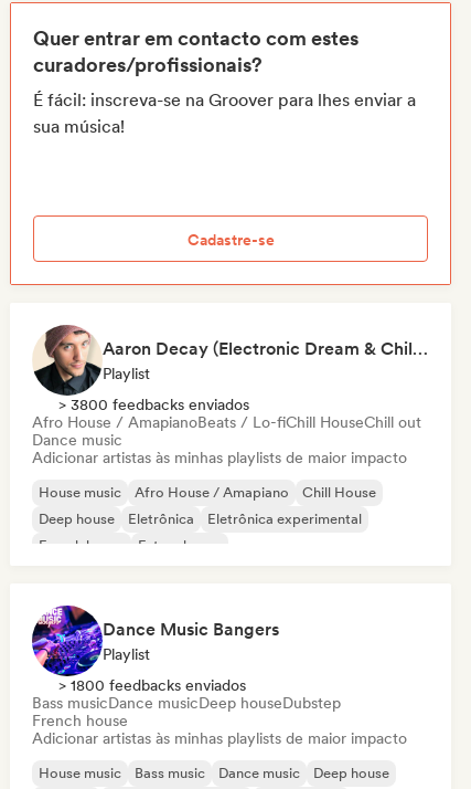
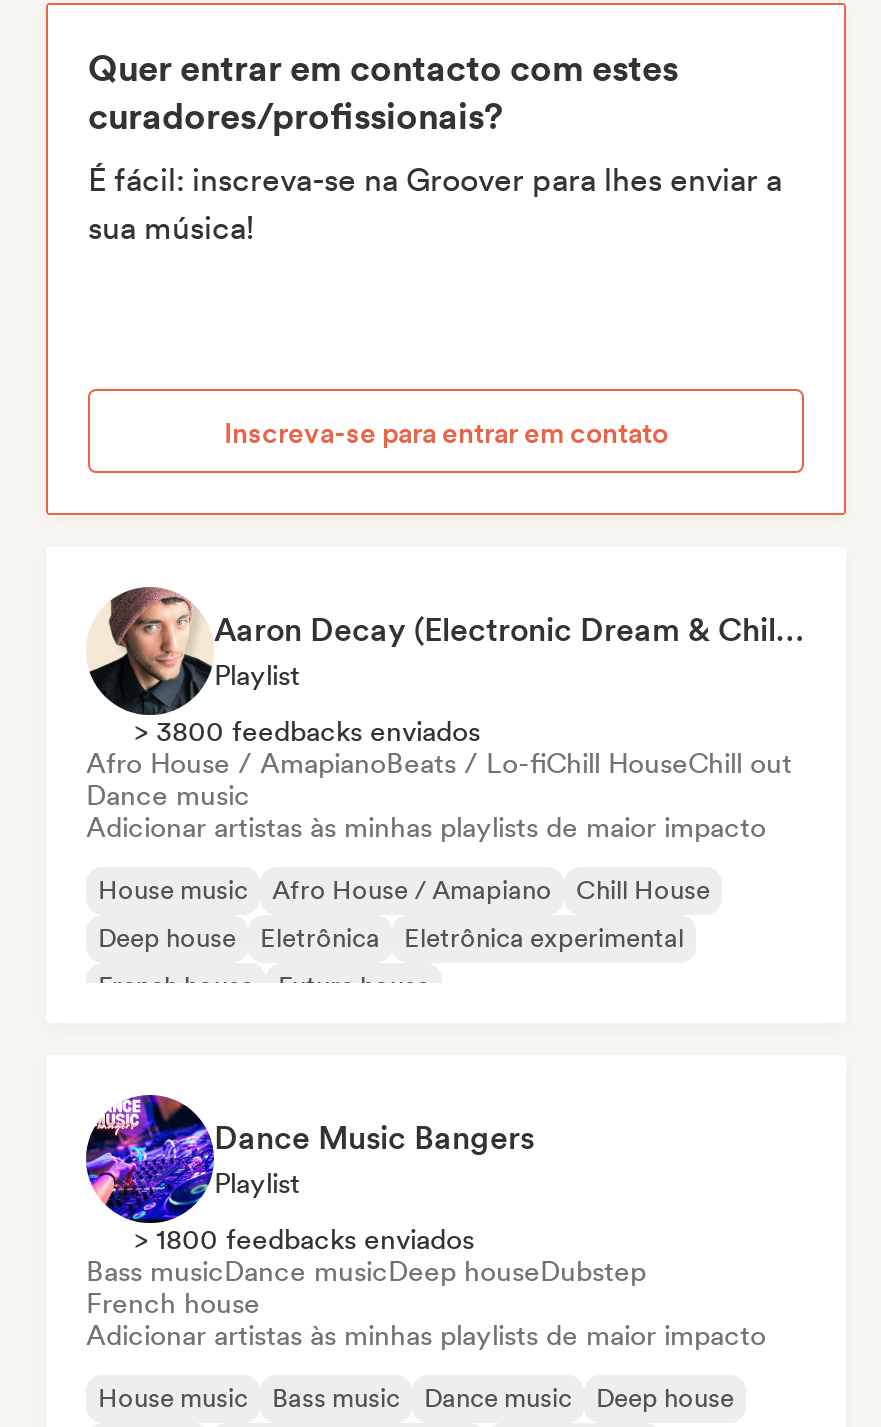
- Cadastre-se
+ Inscreva-se para entrar em contato
